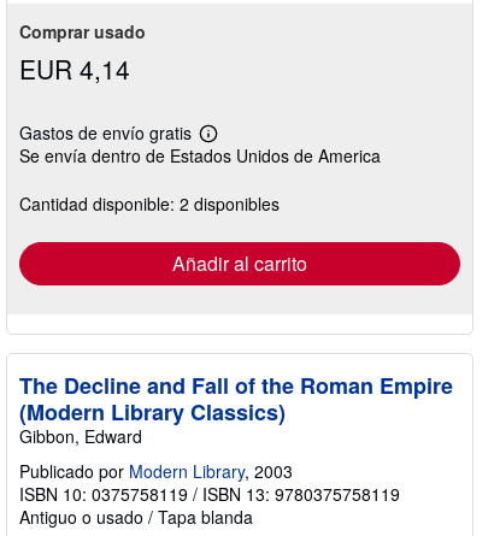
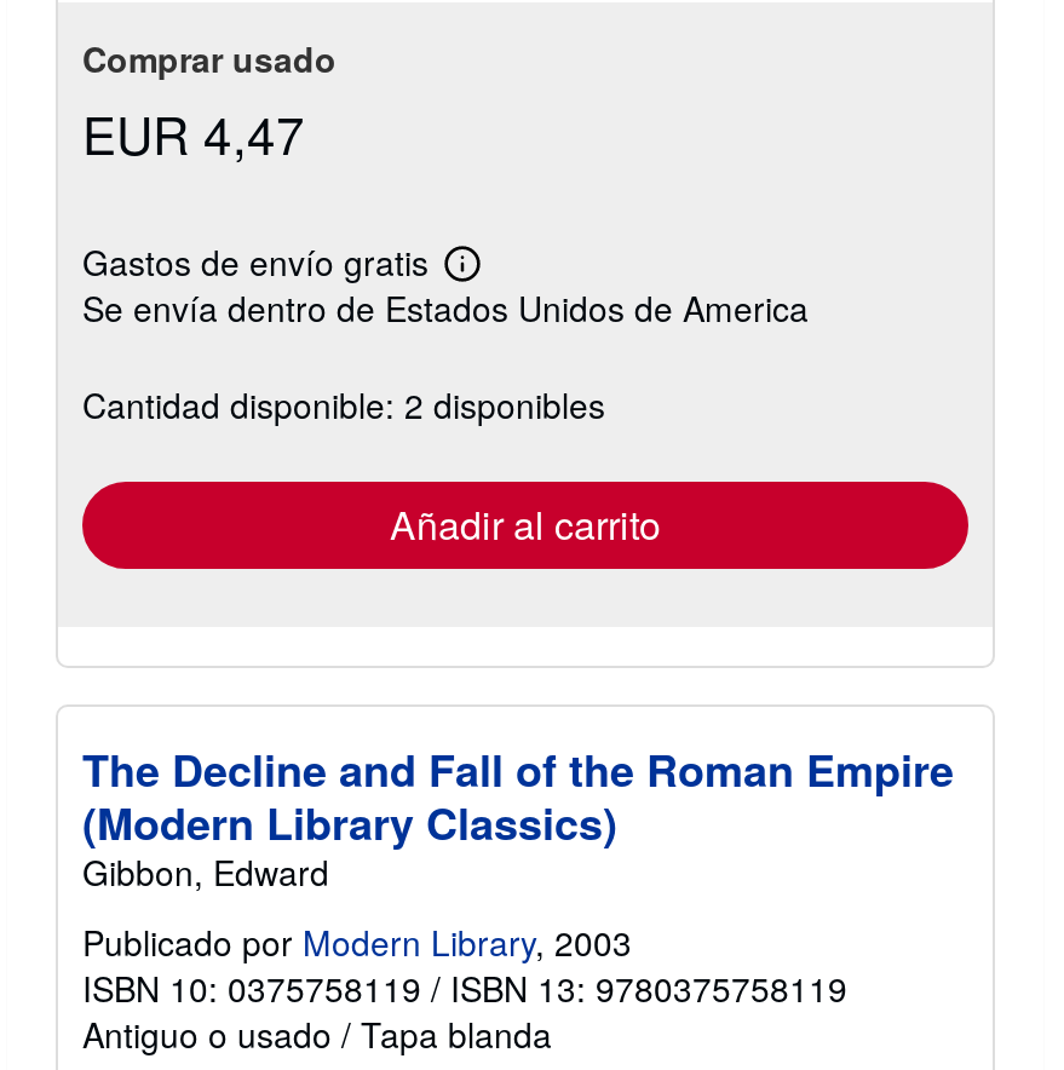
- EUR 4,14
+ EUR 4,47
